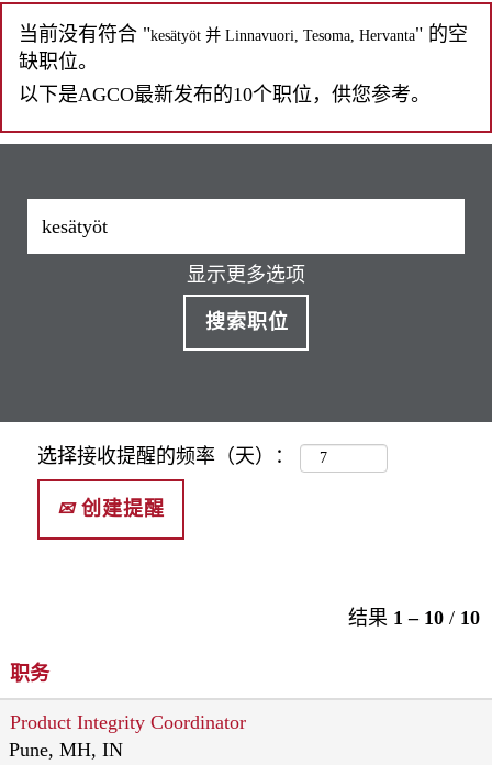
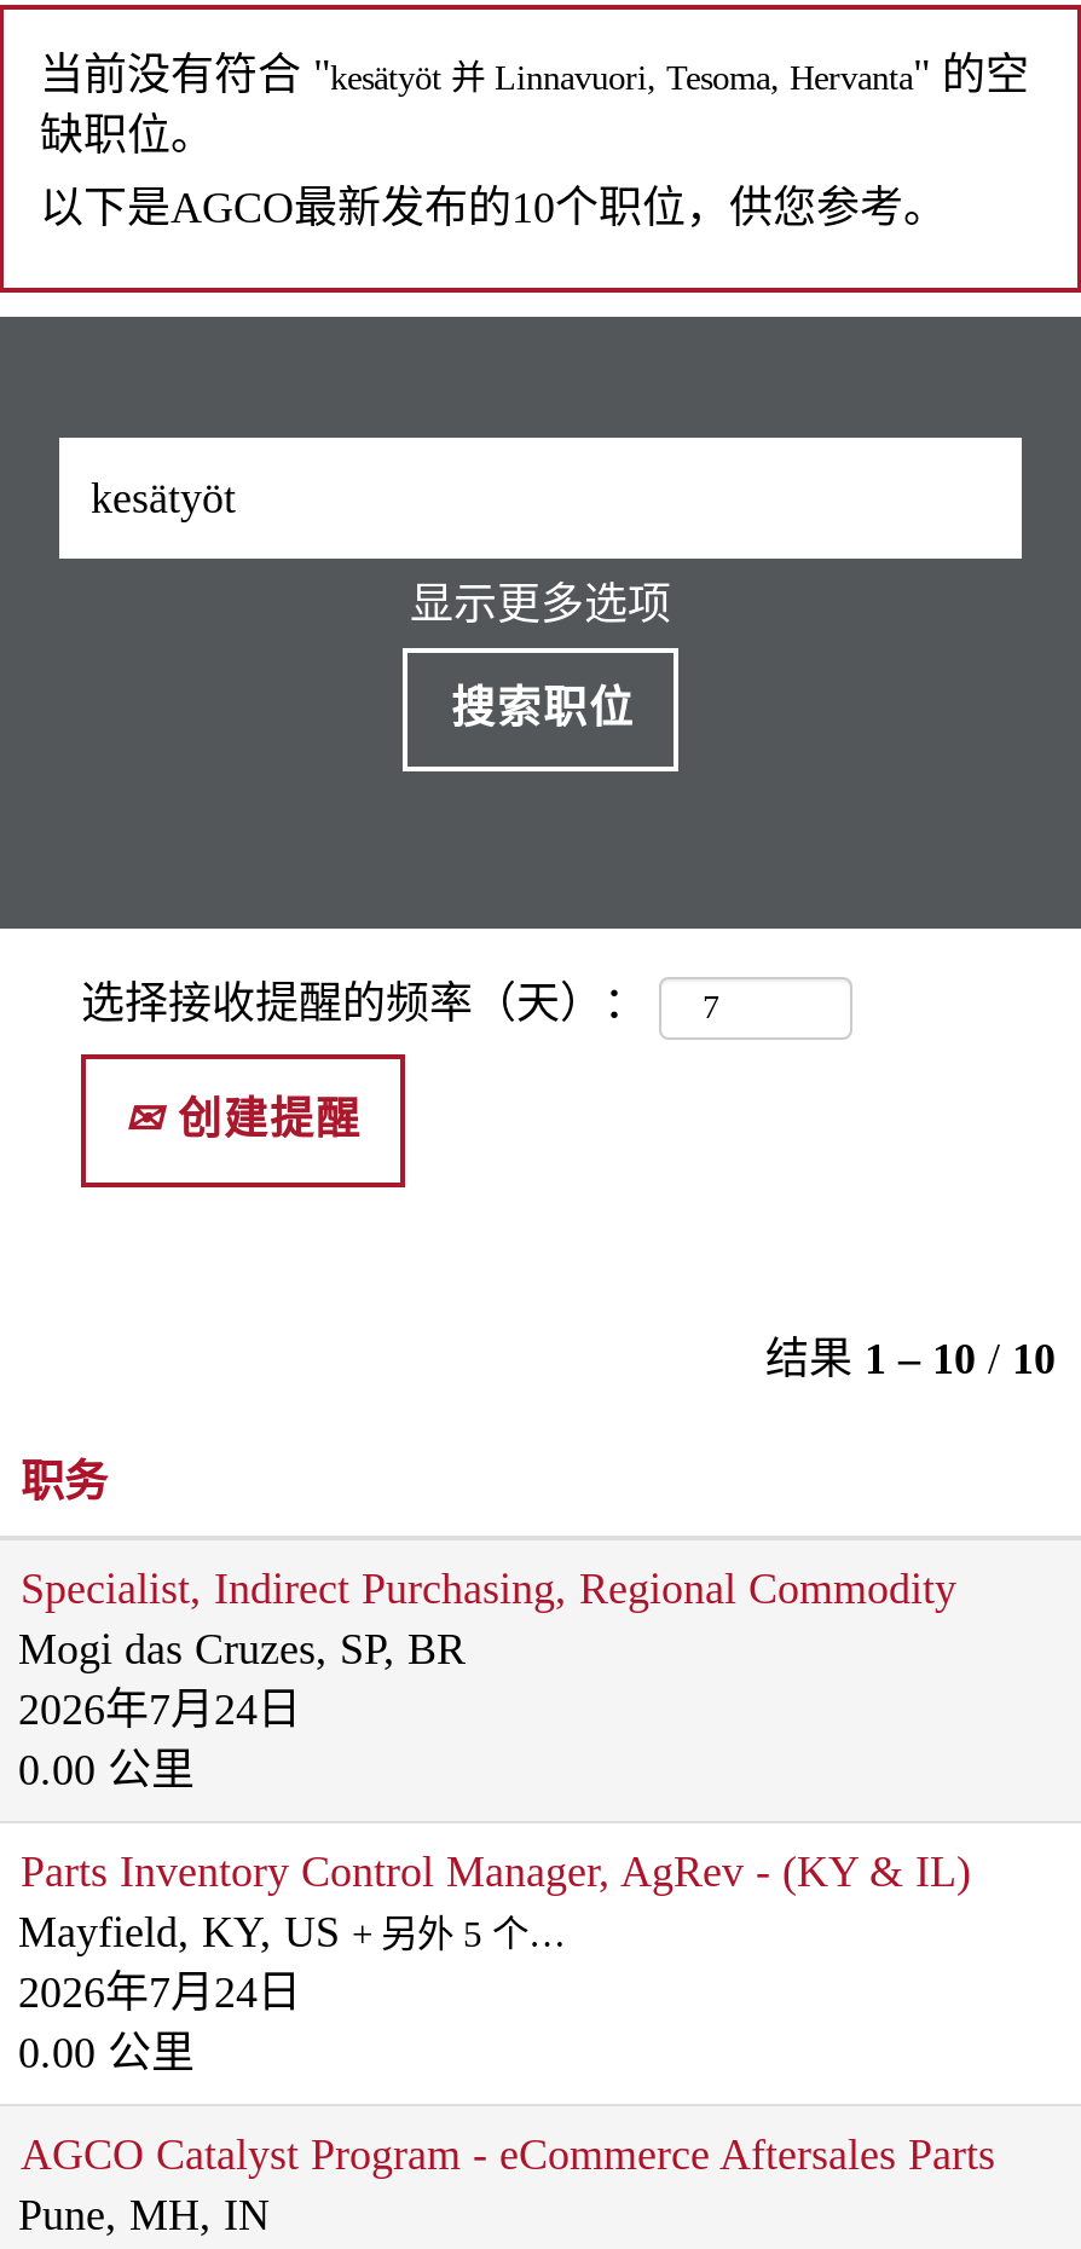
- Product Integrity Coordinator
+ Specialist, Indirect Purchasing, Regional Commodity
+ Mogi das Cruzes, SP, BR
+ 2026年7月24日
+ 0.00 公里
+ Parts Inventory Control Manager, AgRev - (KY & IL)
+ Mayfield, KY, US + 另外 5 个…
+ 2026年7月24日
+ 0.00 公里
+ AGCO Catalyst Program - eCommerce Aftersales Parts
